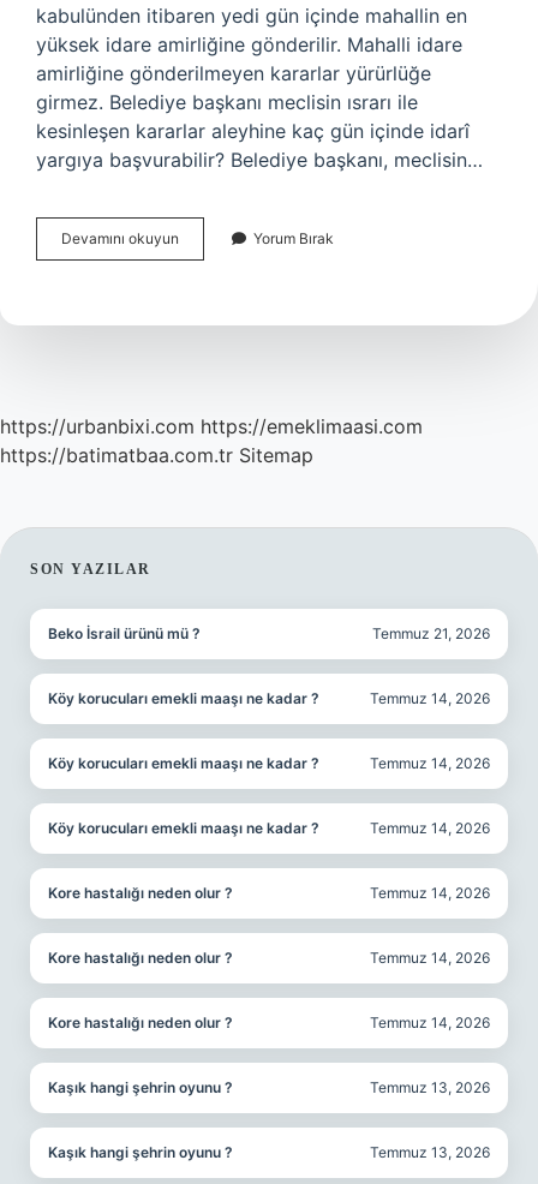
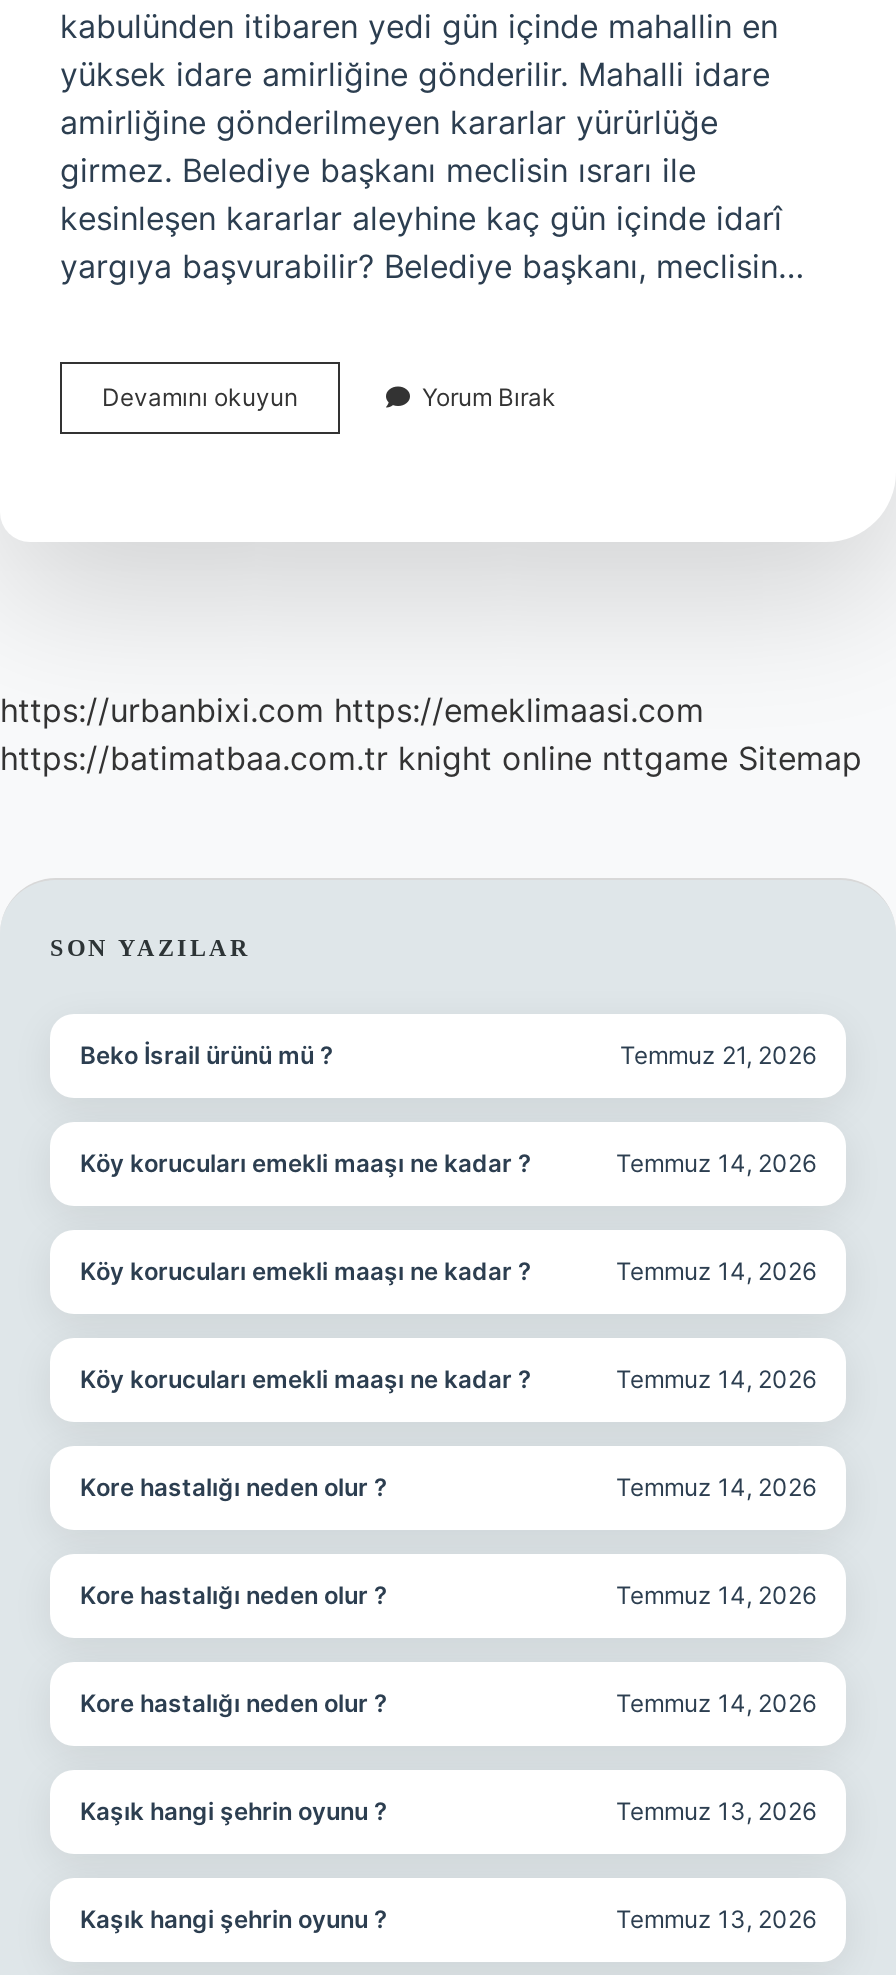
- https://batimatbaa.com.tr Sitemap
+ https://batimatbaa.com.tr knight online nttgame Sitemap
